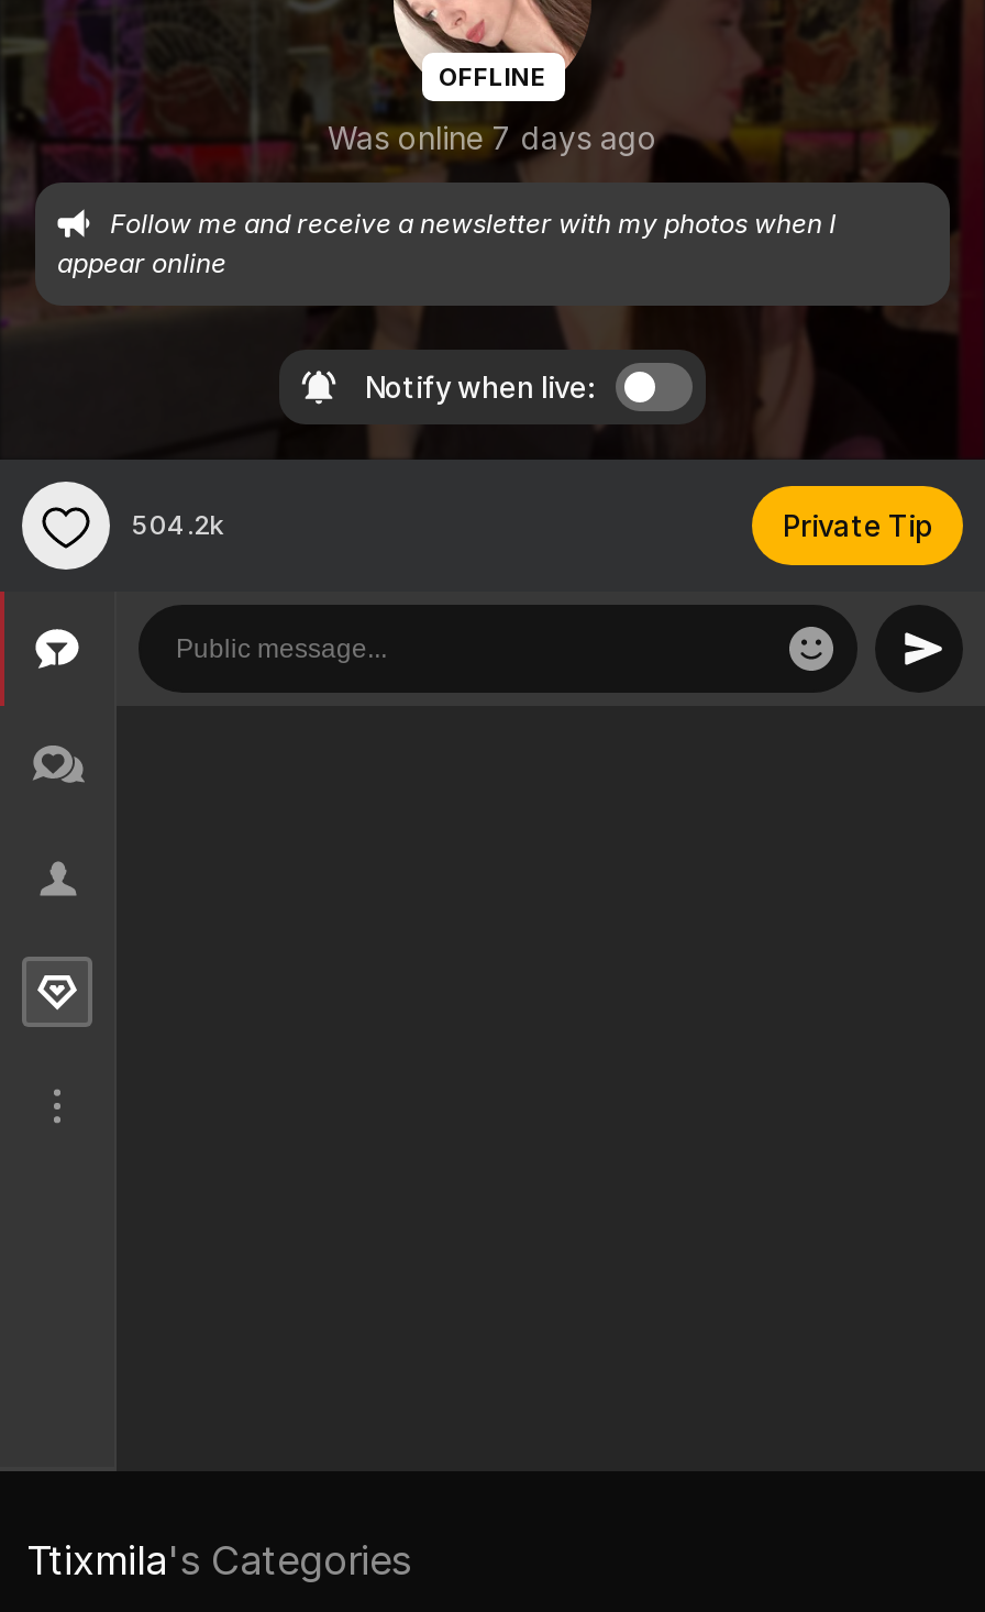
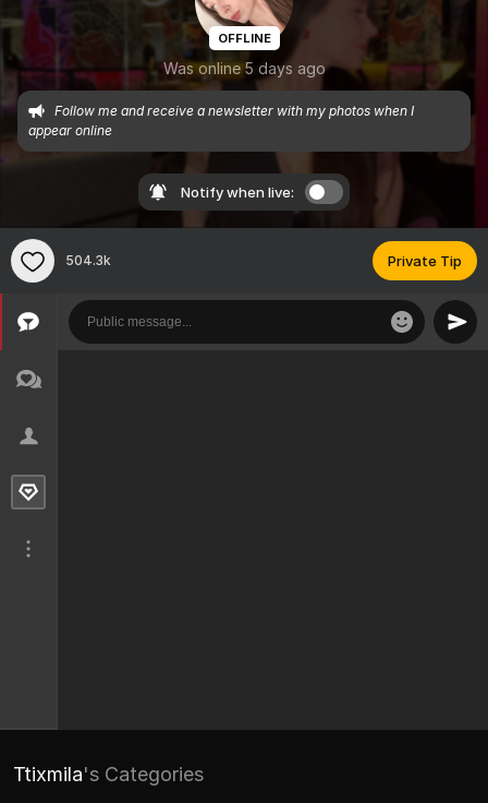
- Was online 7 days ago
+ Was online 5 days ago

- 504.2k
+ 504.3k
